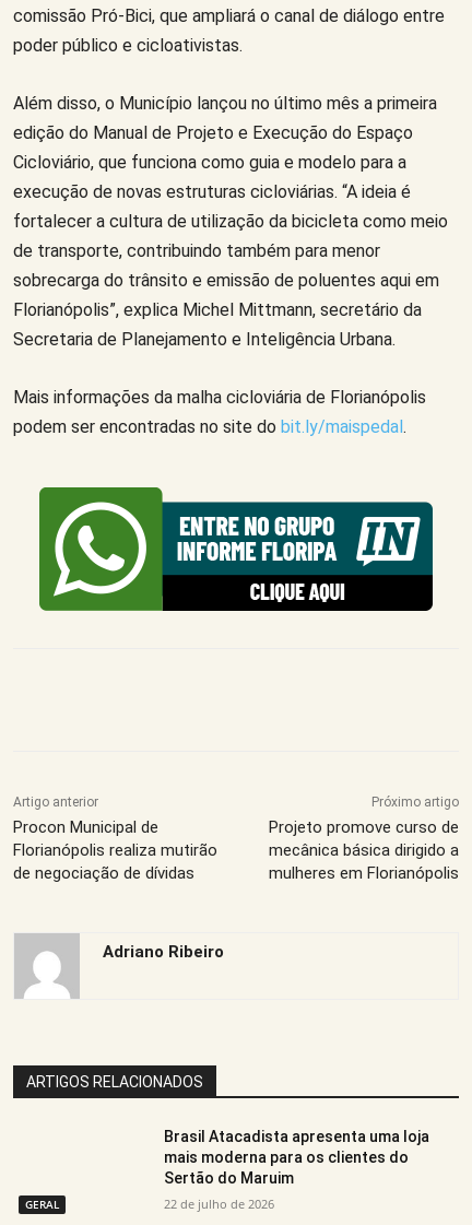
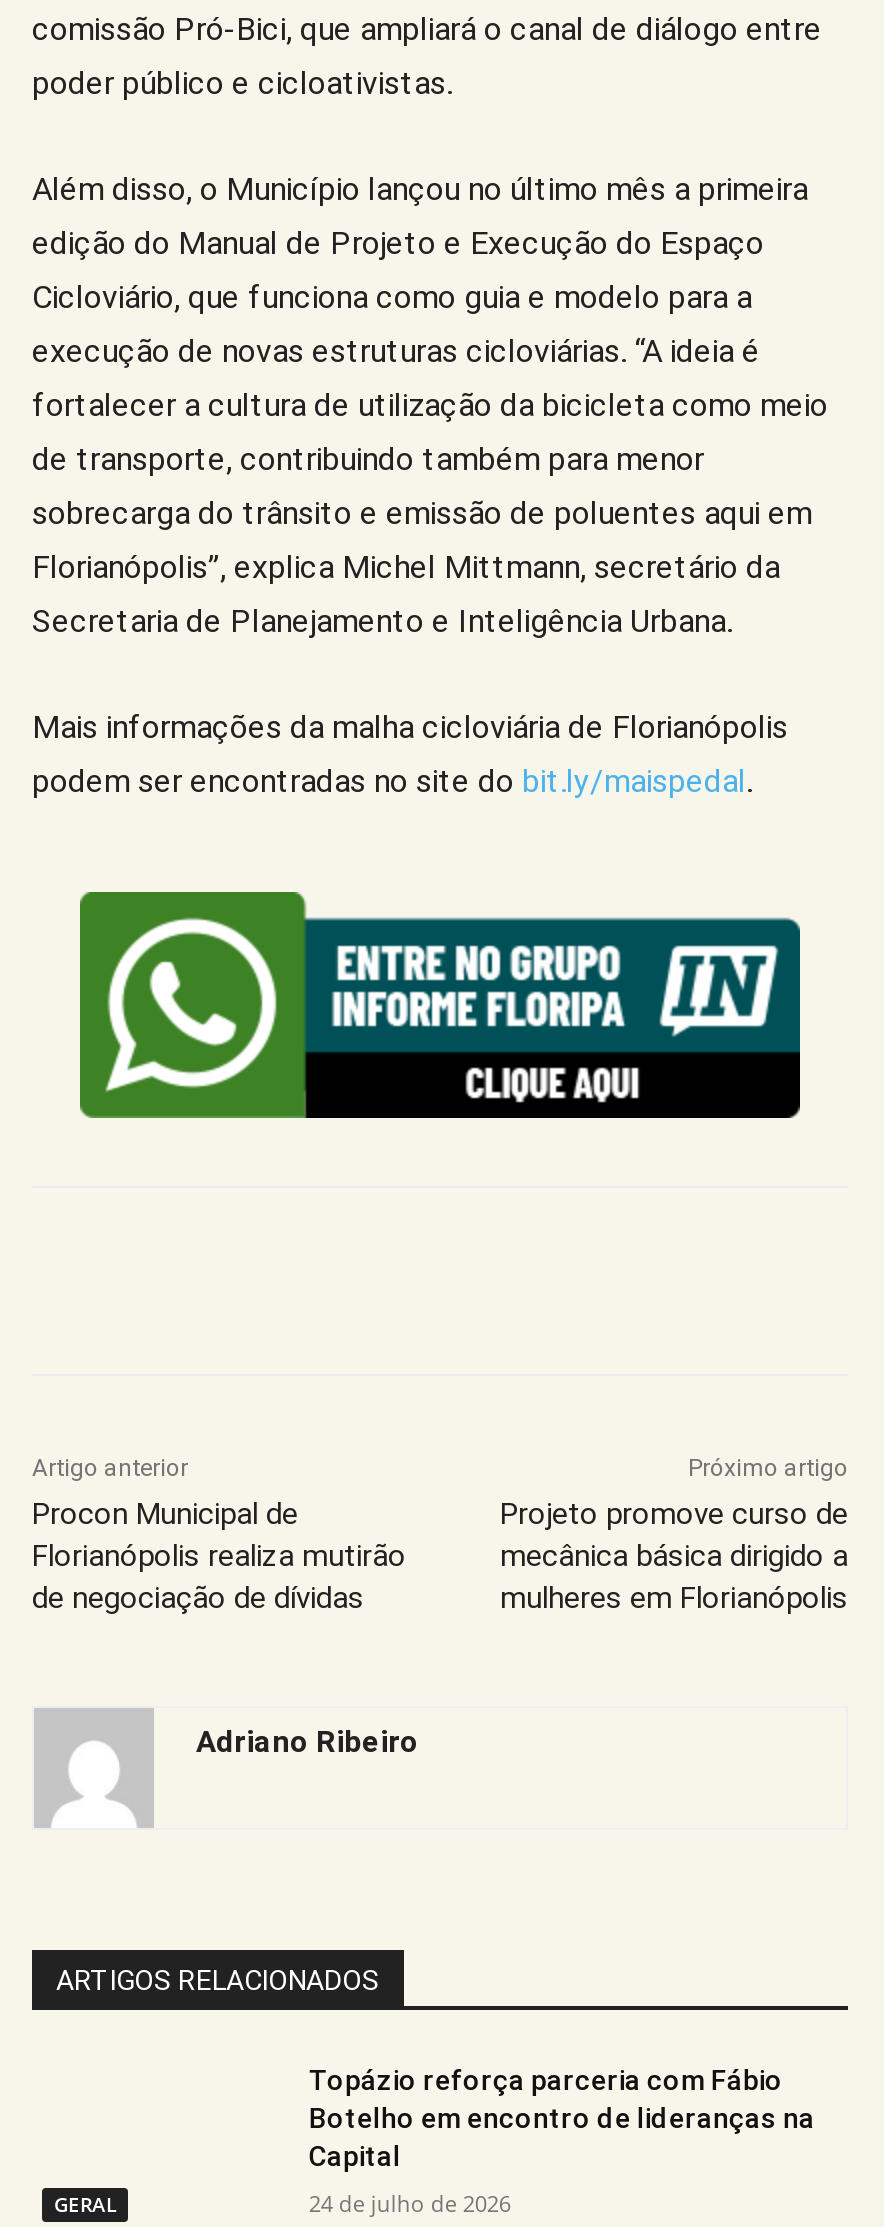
- Brasil Atacadista apresenta uma loja
- mais moderna para os clientes do
- Sertão do Maruim
+ Topázio reforça parceria com Fábio
+ Botelho em encontro de lideranças na
+ Capital

- 22 de julho de 2026
+ 24 de julho de 2026
